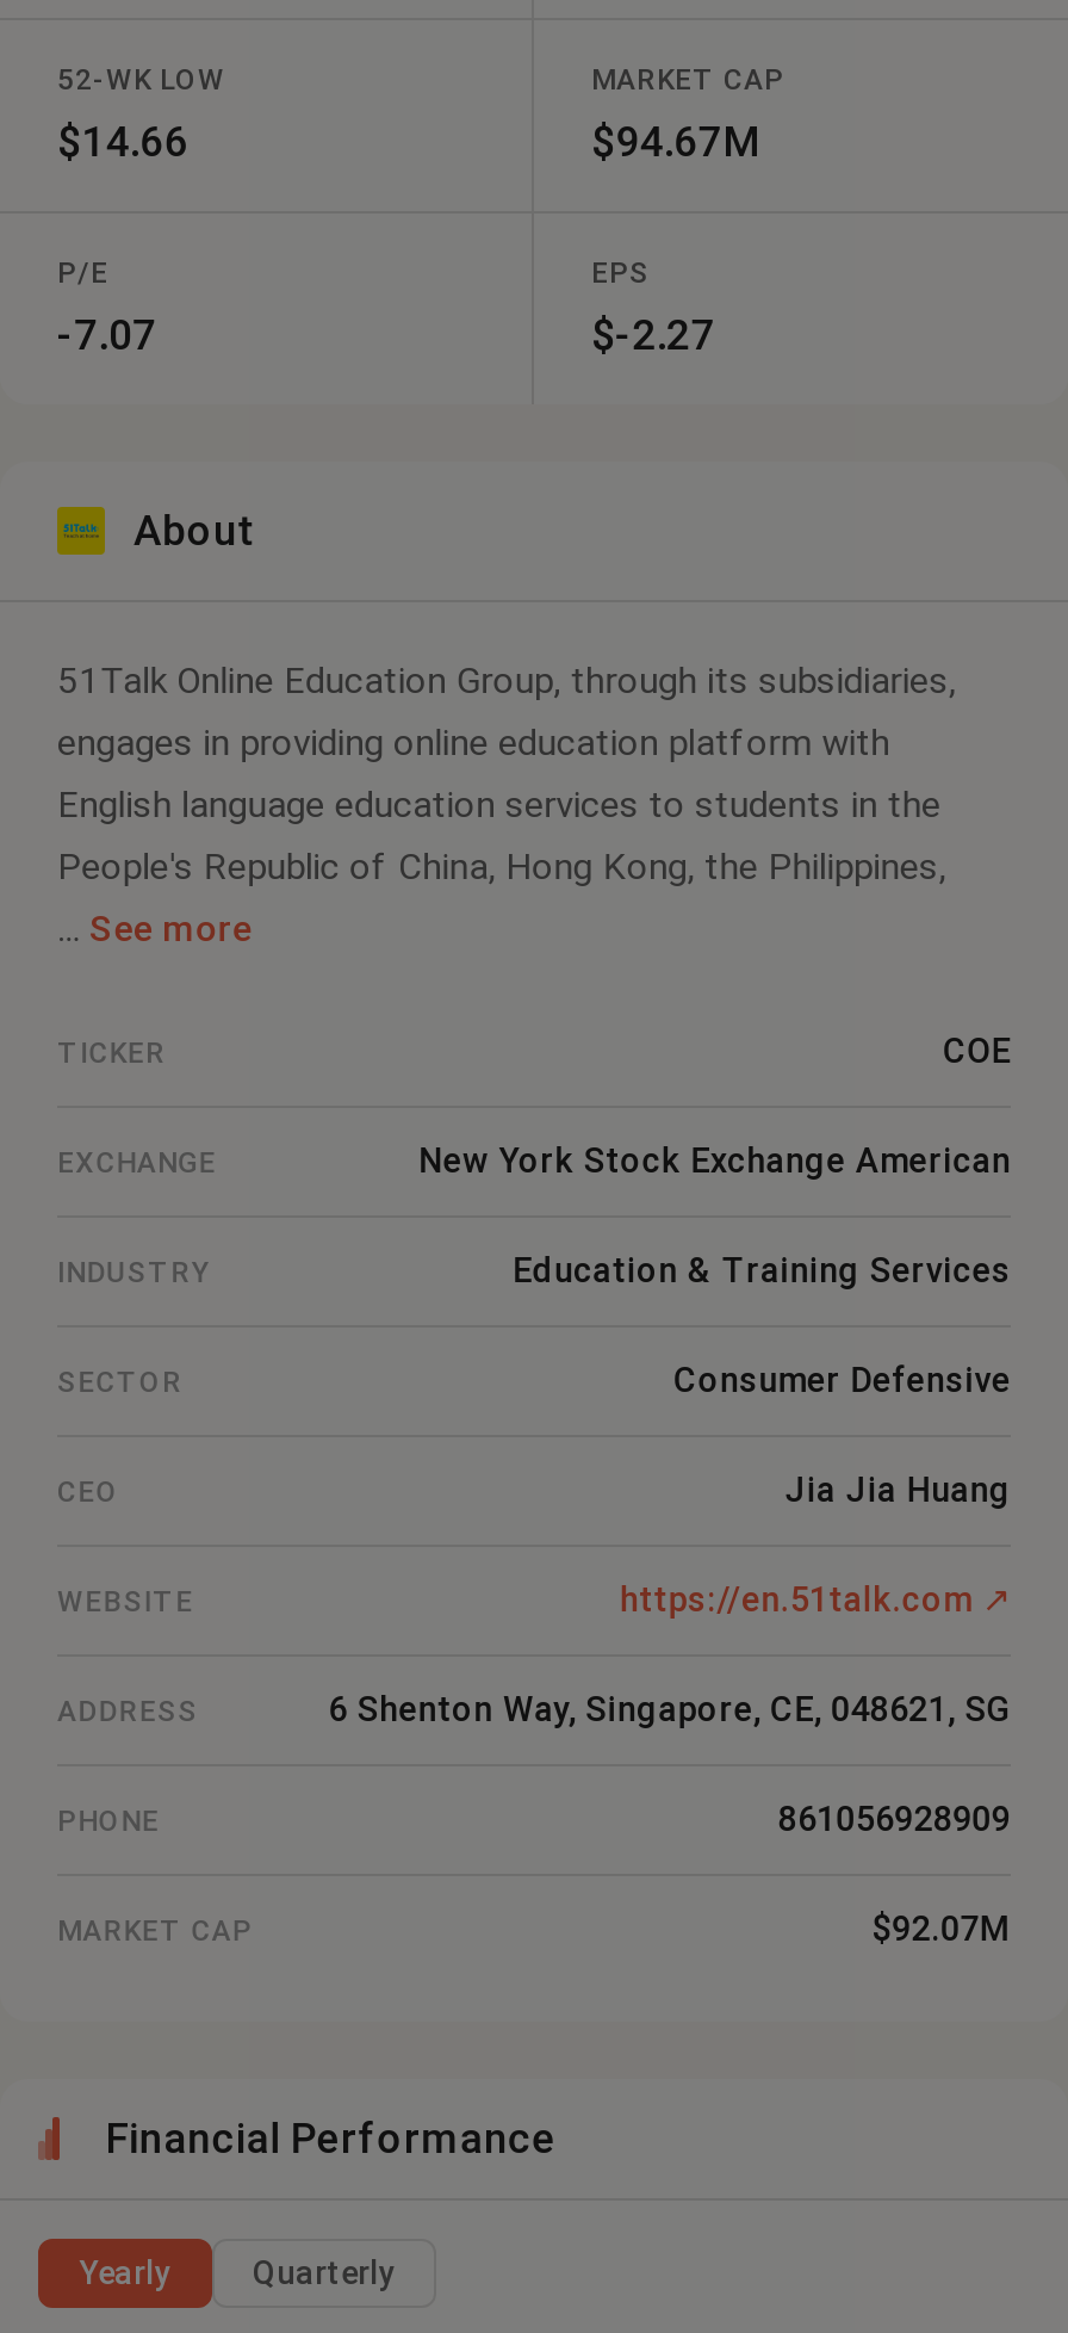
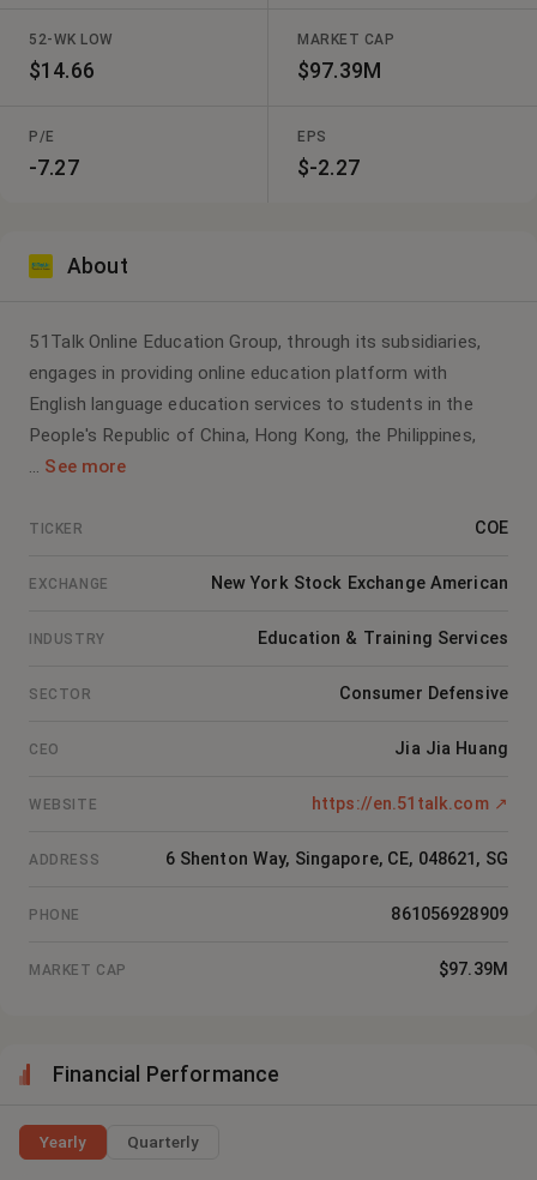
- $94.67M
+ $97.39M

- -7.07
+ -7.27

- $92.07M
+ $97.39M
